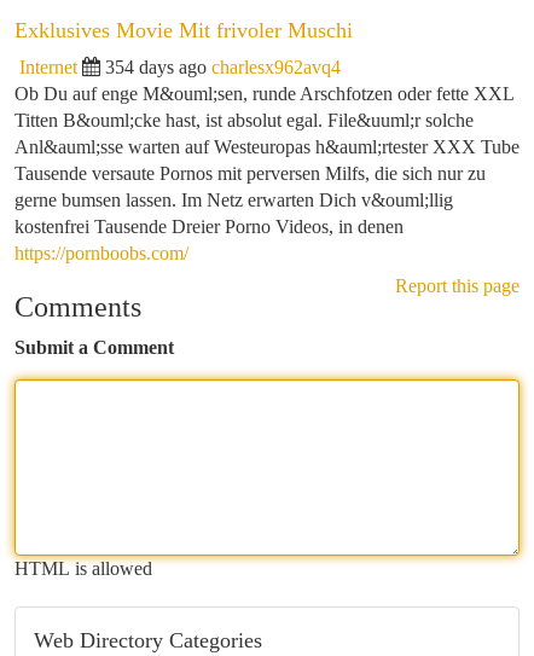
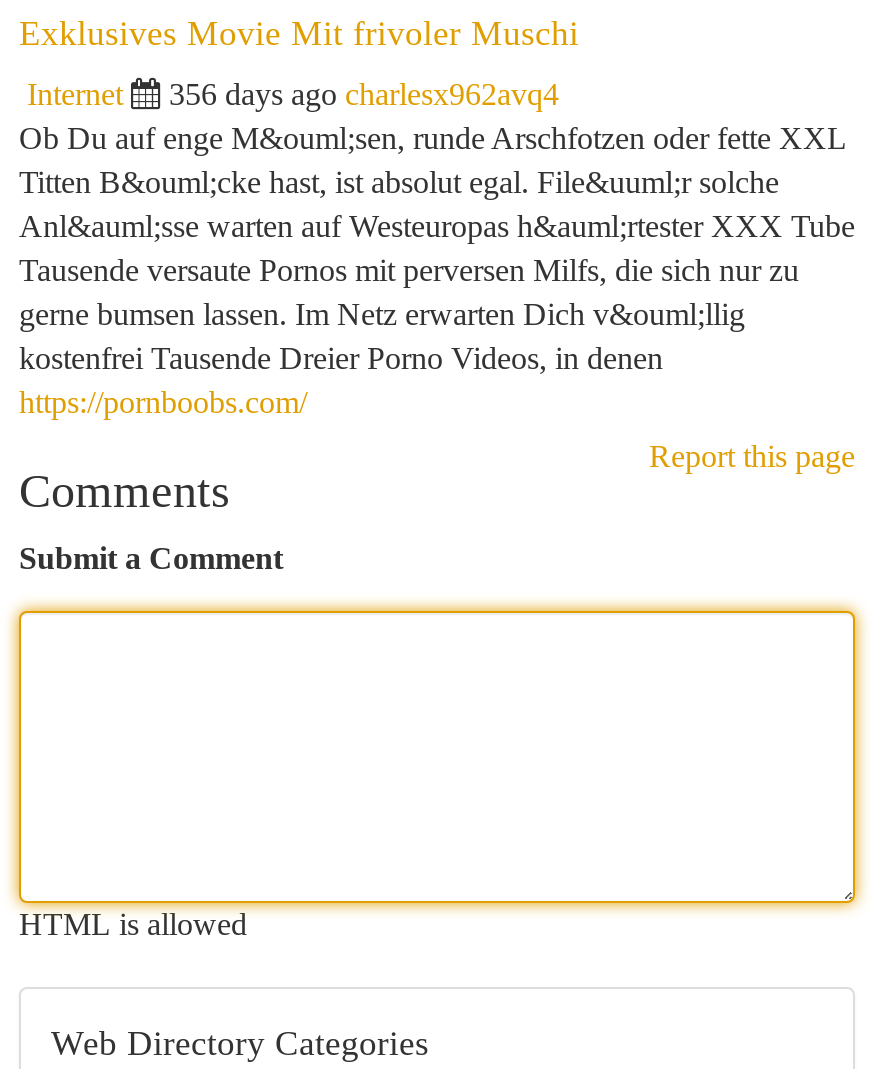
- 354 days ago charlesx962avq4
+ 356 days ago charlesx962avq4
